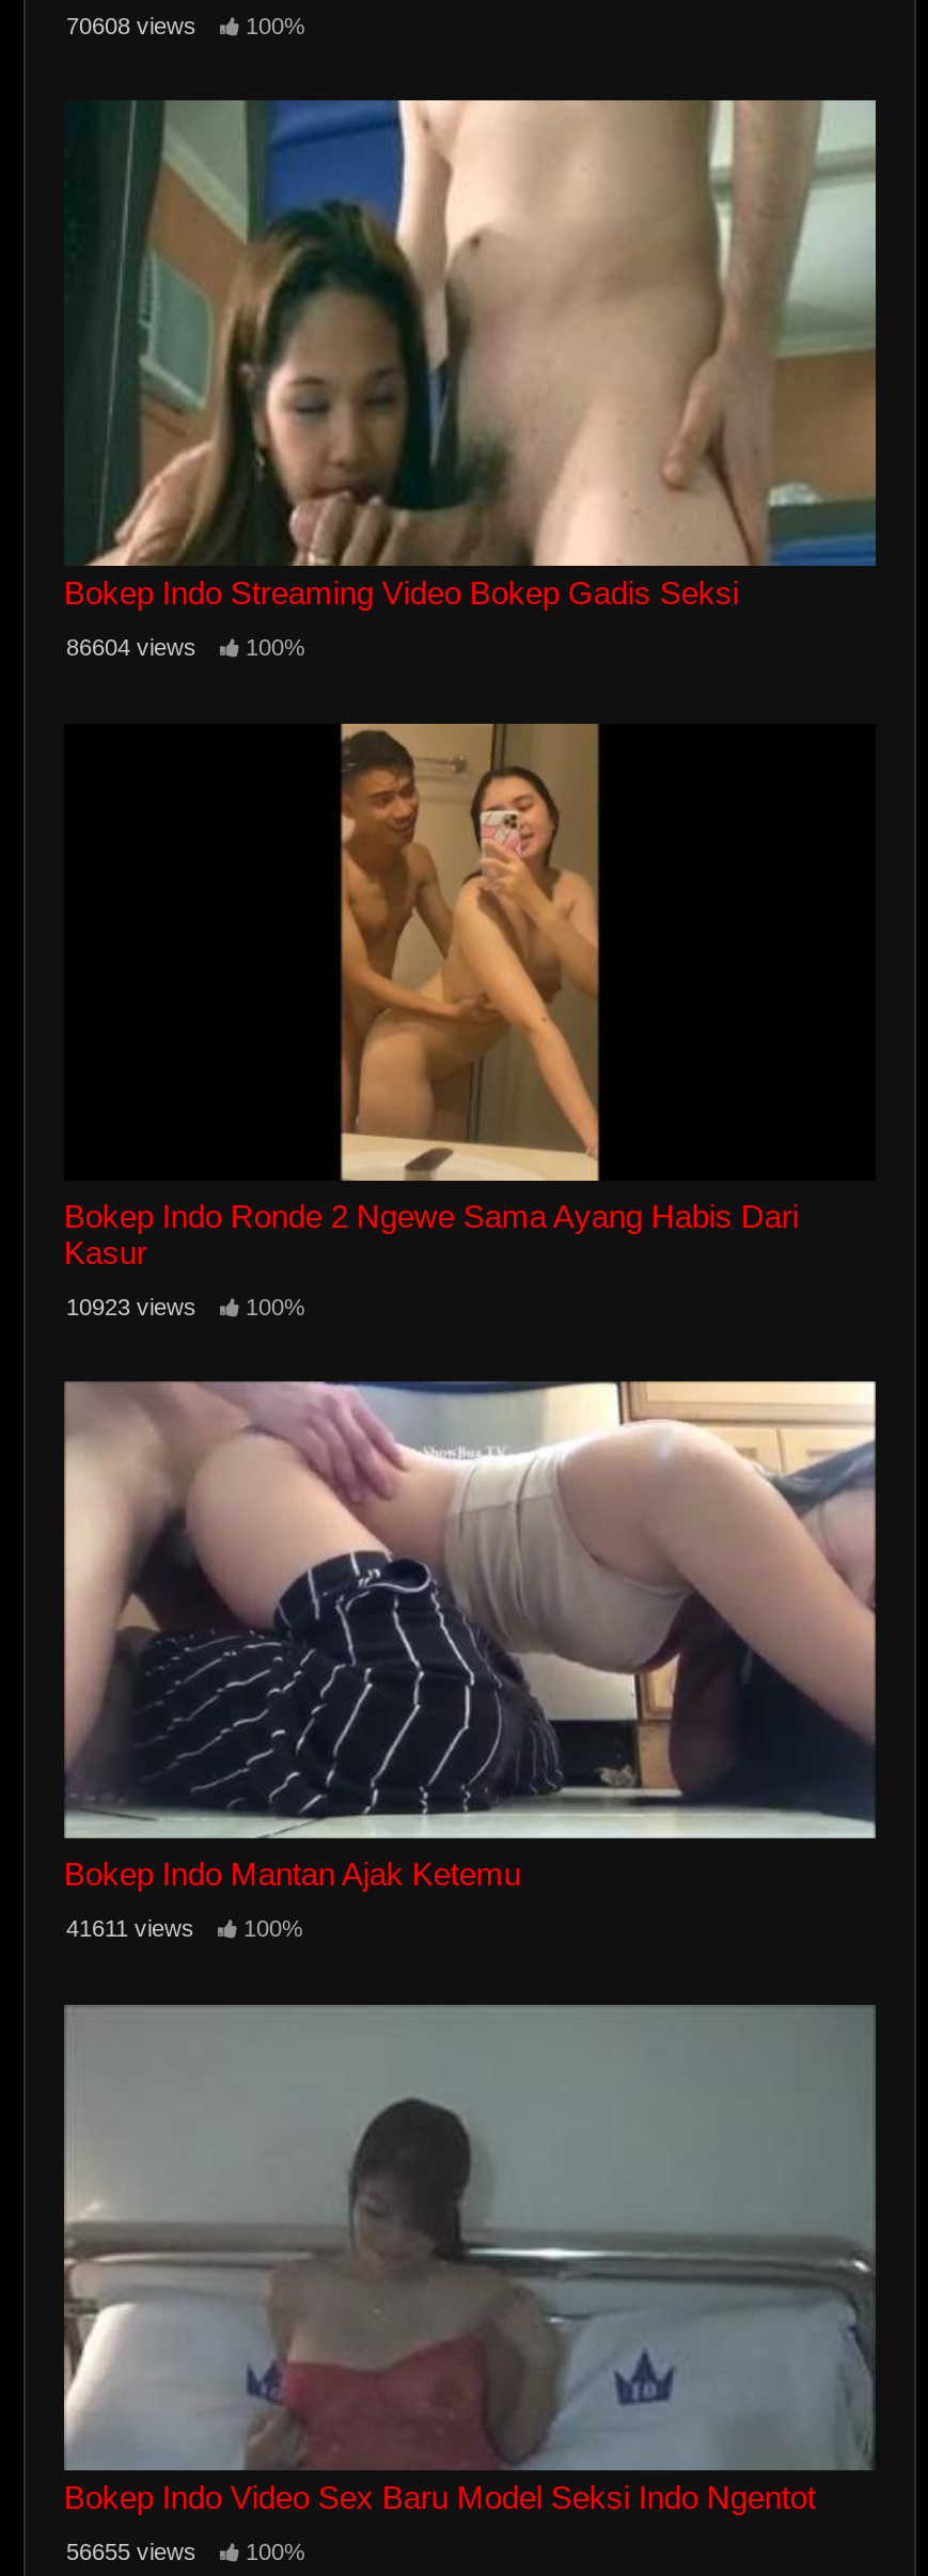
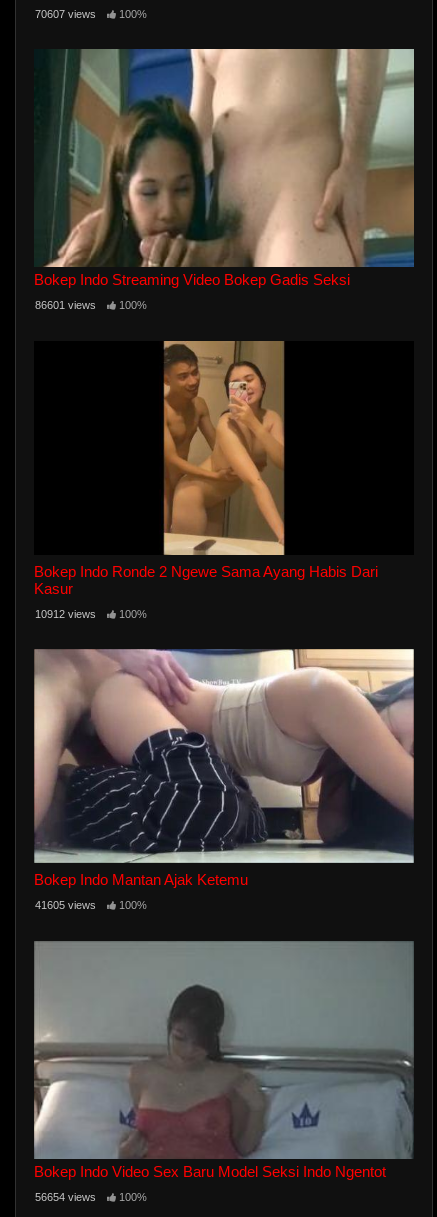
- 70608 views 100%
+ 70607 views 100%

- 86604 views 100%
+ 86601 views 100%

- 10923 views 100%
+ 10912 views 100%

- 41611 views 100%
+ 41605 views 100%

- 56655 views 100%
+ 56654 views 100%
